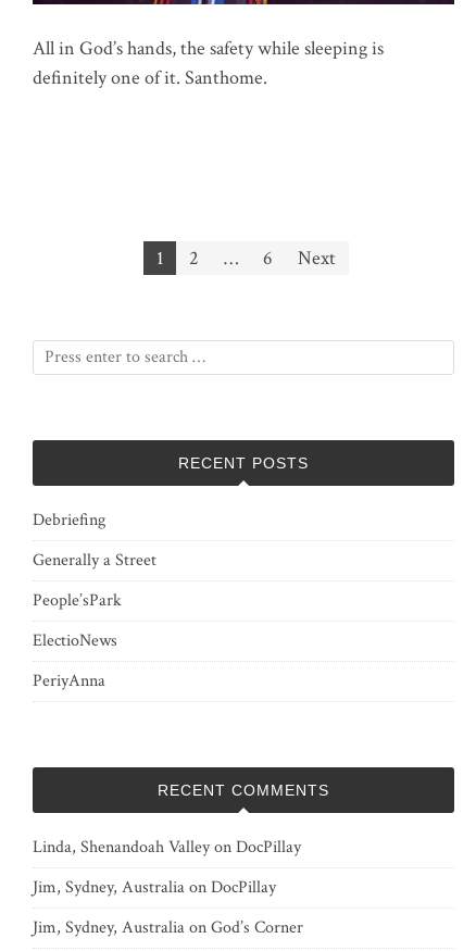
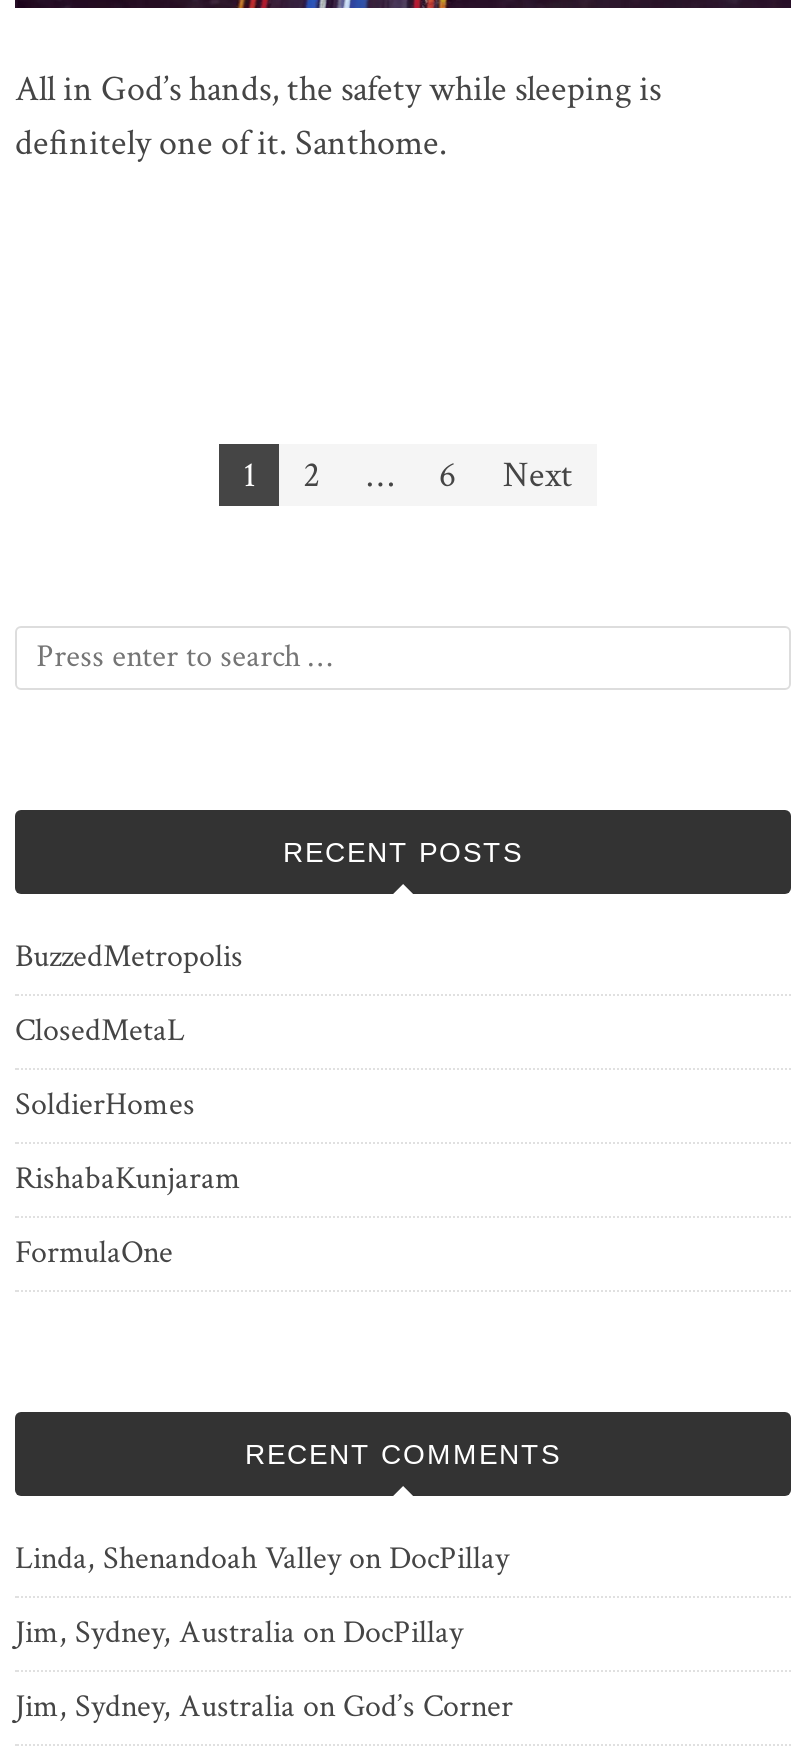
- Debriefing
+ BuzzedMetropolis

- Generally a Street
+ ClosedMetaL

- People’sPark
+ SoldierHomes

- ElectioNews
+ RishabaKunjaram

- PeriyAnna
+ FormulaOne
